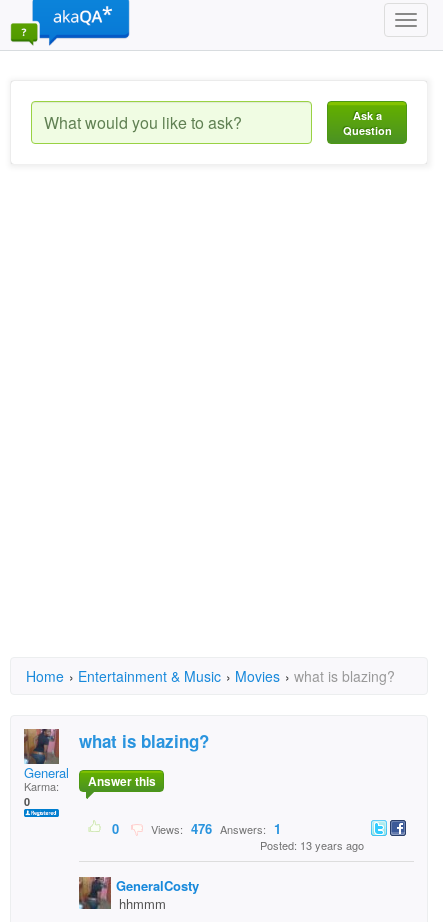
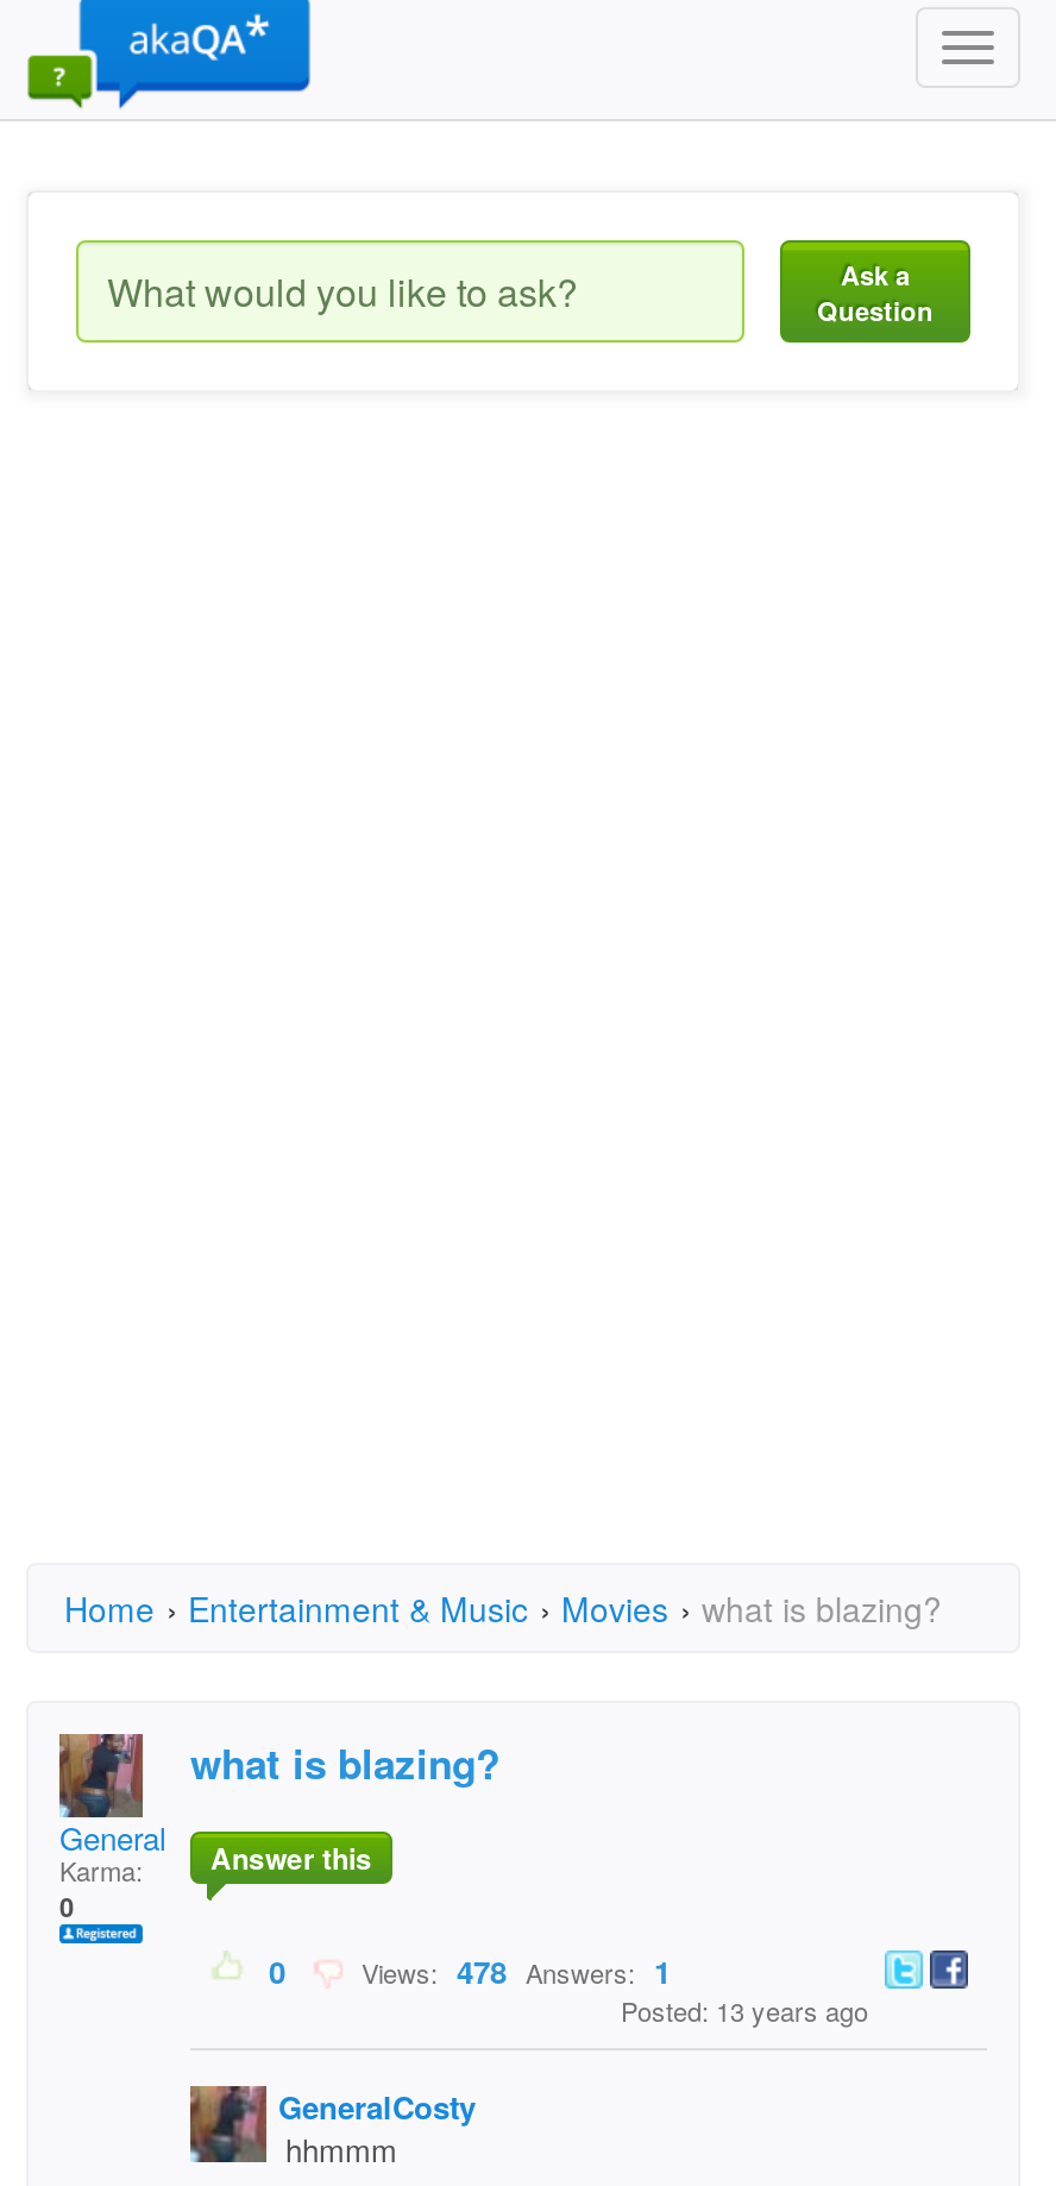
- Views: 476 Answers: 1
+ Views: 478 Answers: 1
